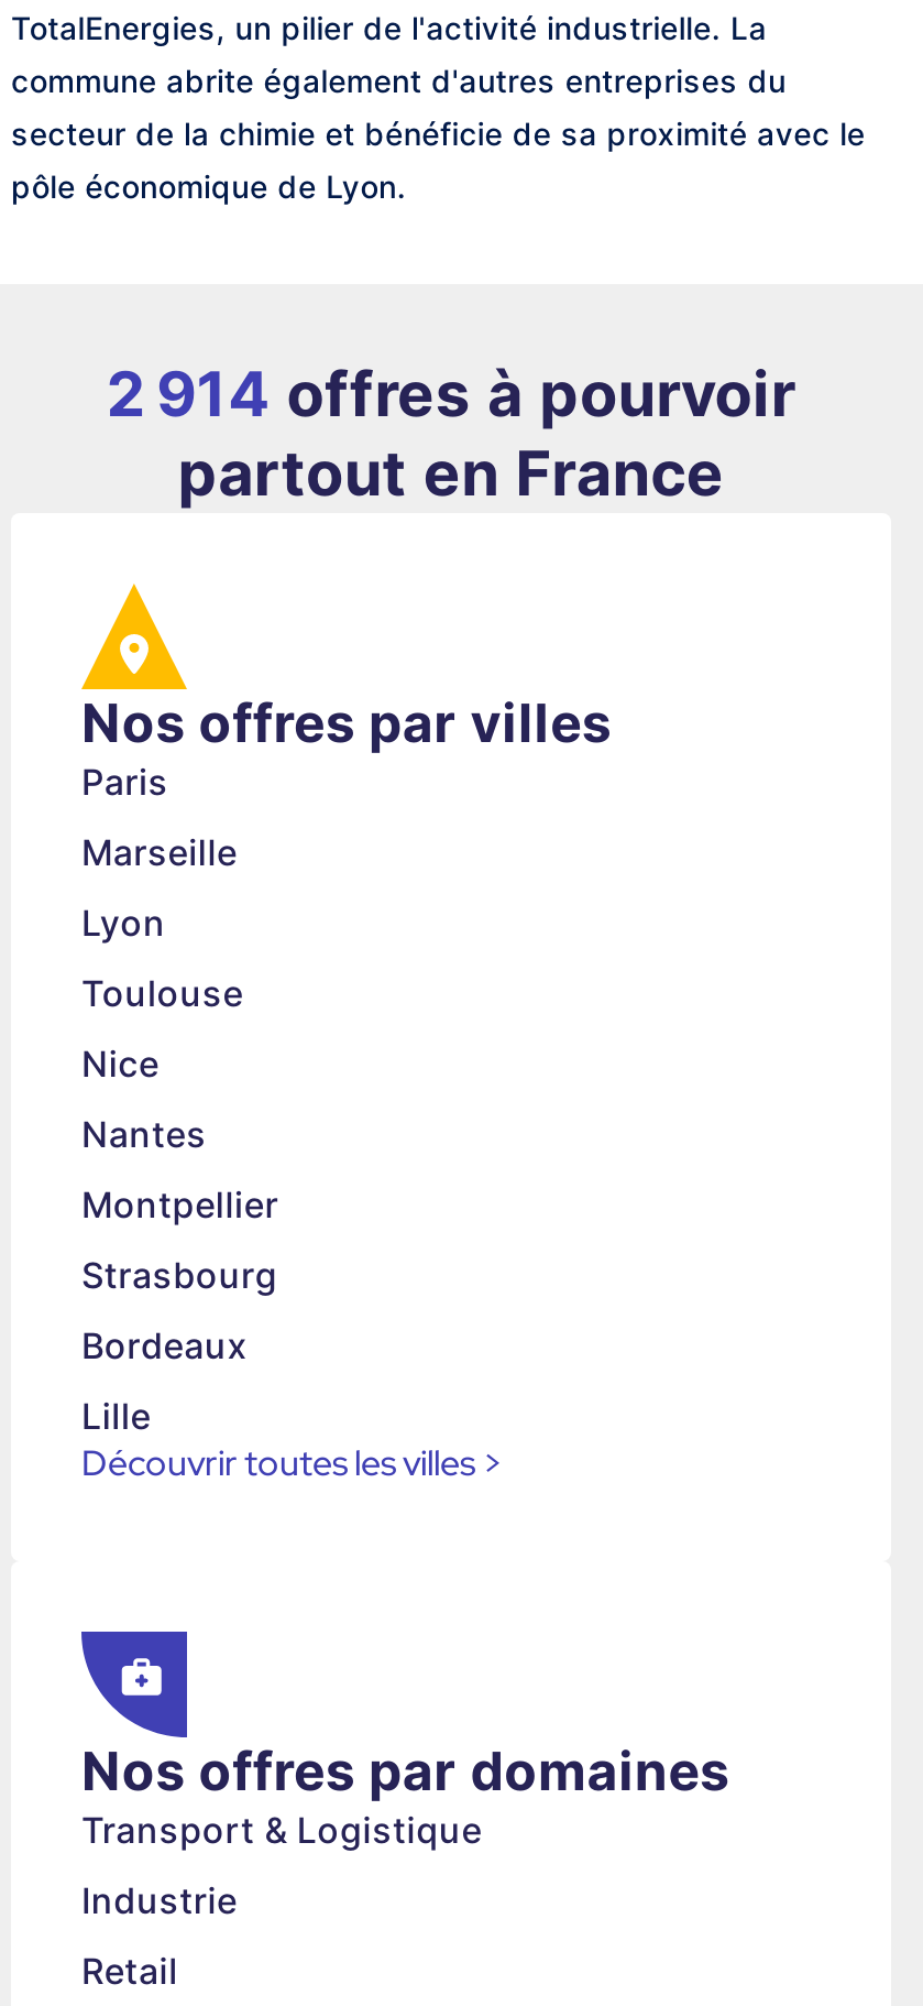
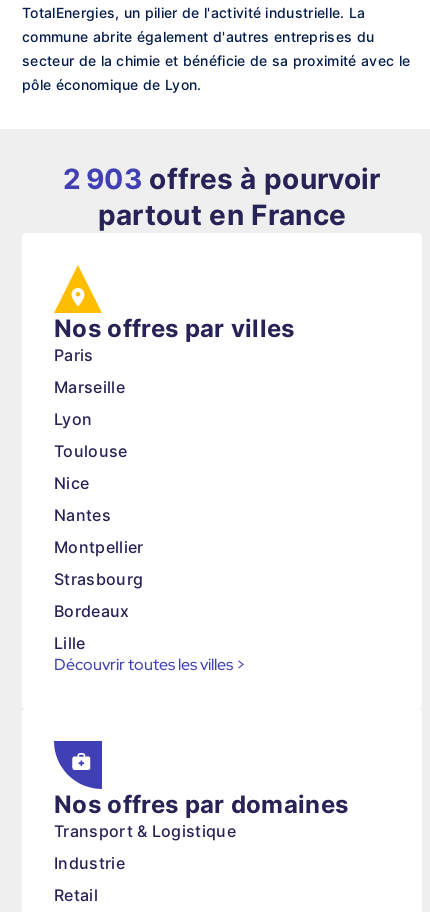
- 2 914 offres à pourvoir
+ 2 903 offres à pourvoir
